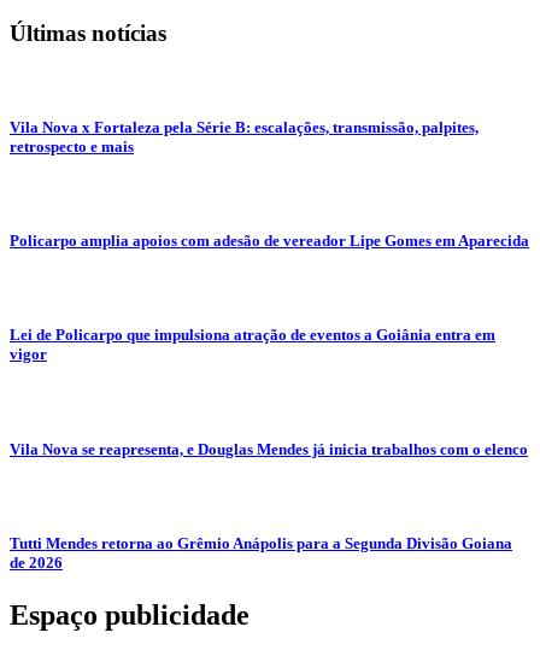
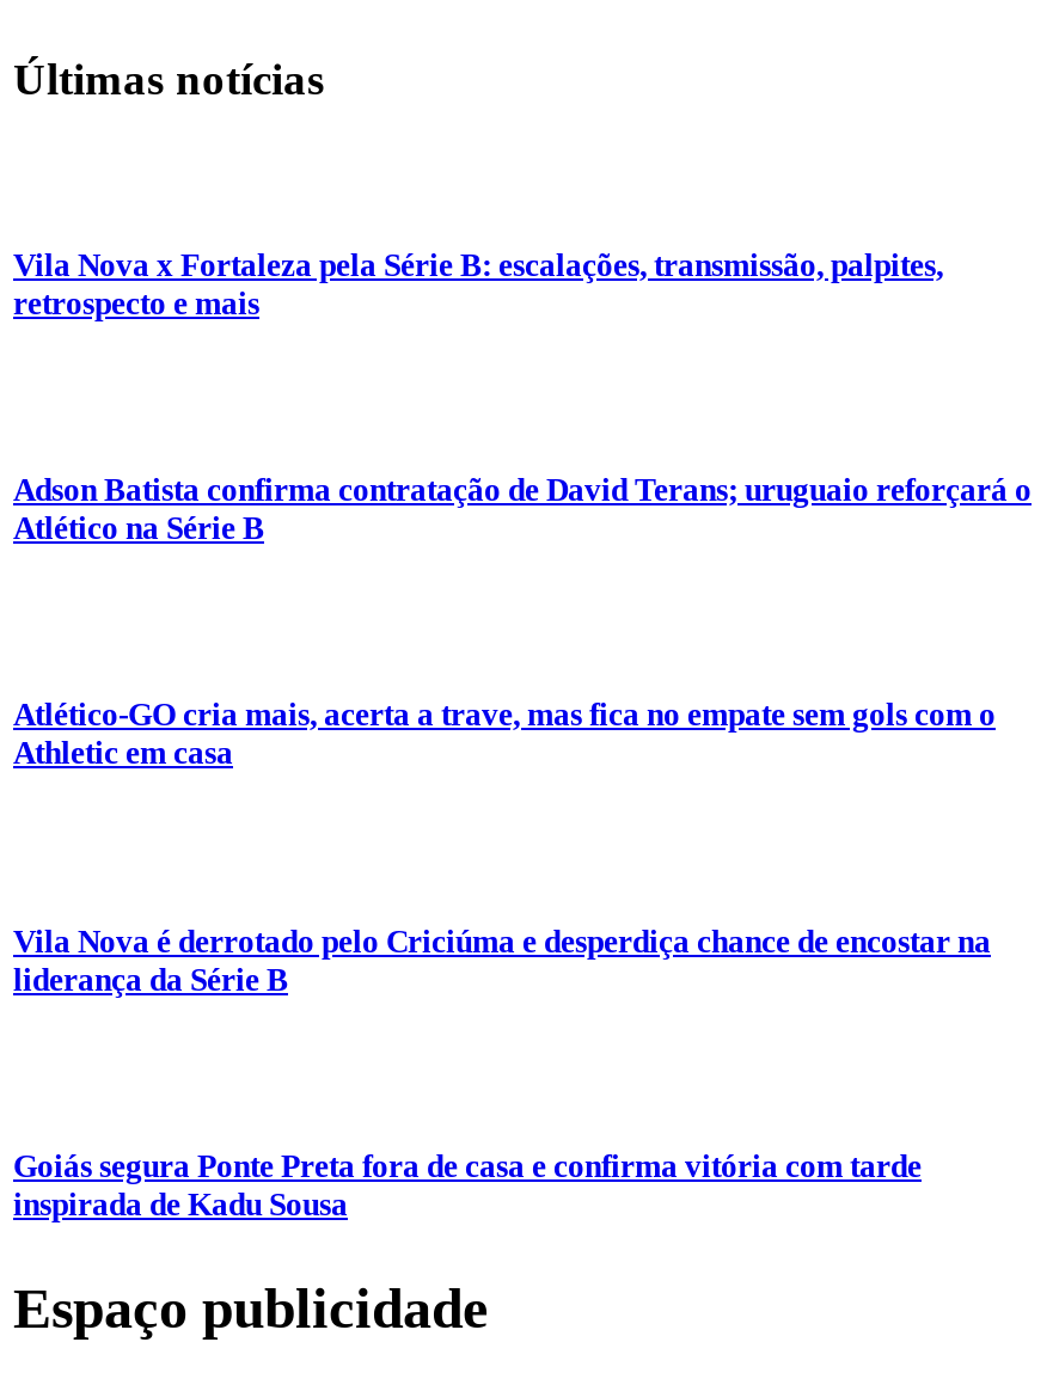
- Policarpo amplia apoios com adesão de vereador Lipe Gomes em Aparecida
+ Adson Batista confirma contratação de David Terans; uruguaio reforçará o
+ Atlético na Série B

- Lei de Policarpo que impulsiona atração de eventos a Goiânia entra em
- vigor
+ Atlético-GO cria mais, acerta a trave, mas fica no empate sem gols com o
+ Athletic em casa

- Vila Nova se reapresenta, e Douglas Mendes já inicia trabalhos com o elenco
+ Vila Nova é derrotado pelo Criciúma e desperdiça chance de encostar na
+ liderança da Série B

- Tutti Mendes retorna ao Grêmio Anápolis para a Segunda Divisão Goiana
- de 2026
+ Goiás segura Ponte Preta fora de casa e confirma vitória com tarde
+ inspirada de Kadu Sousa
